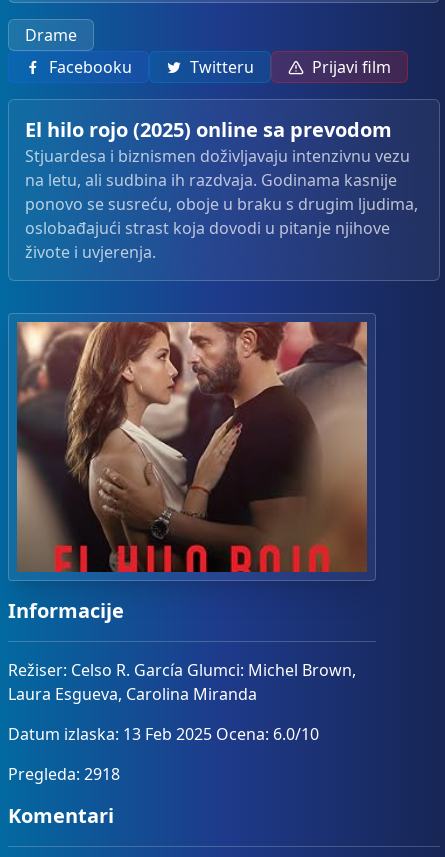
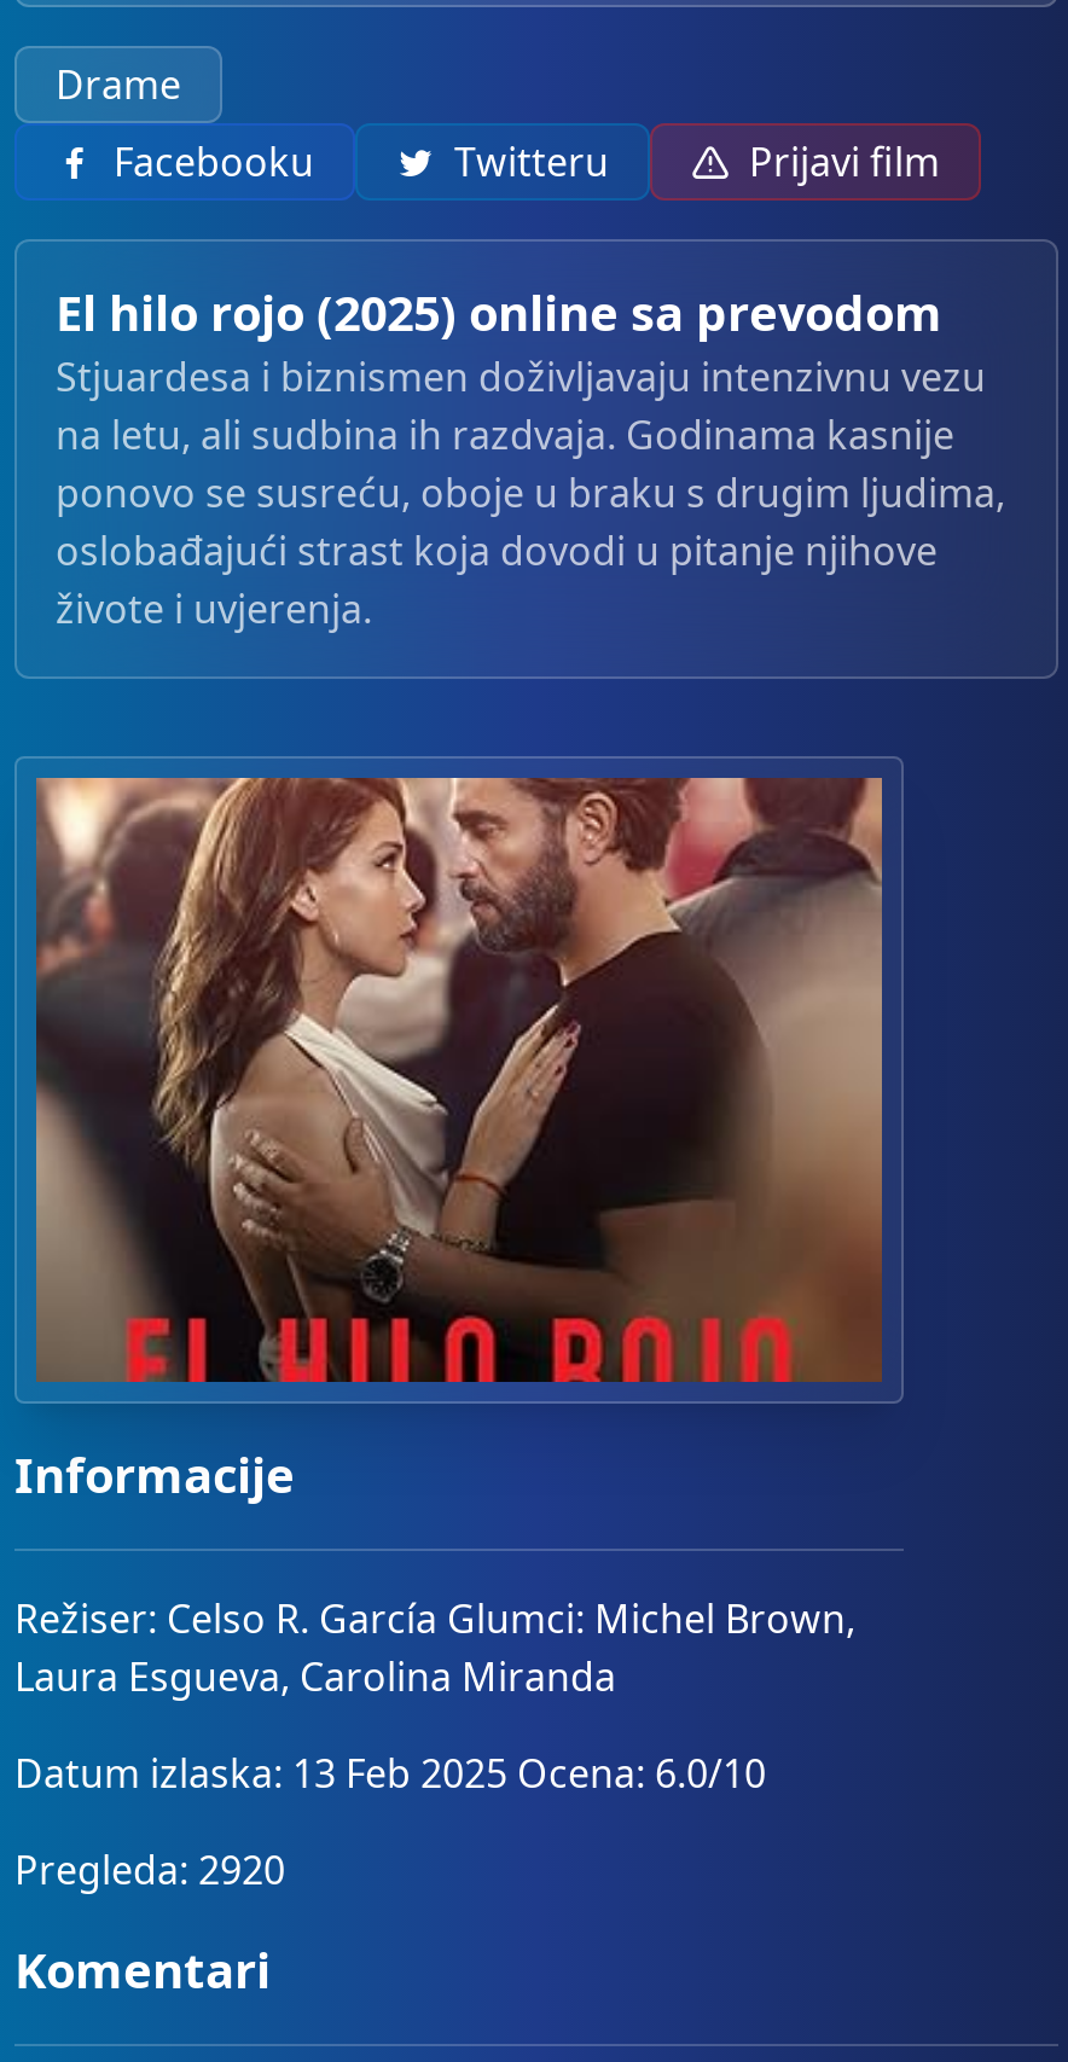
- Pregleda: 2918
+ Pregleda: 2920
